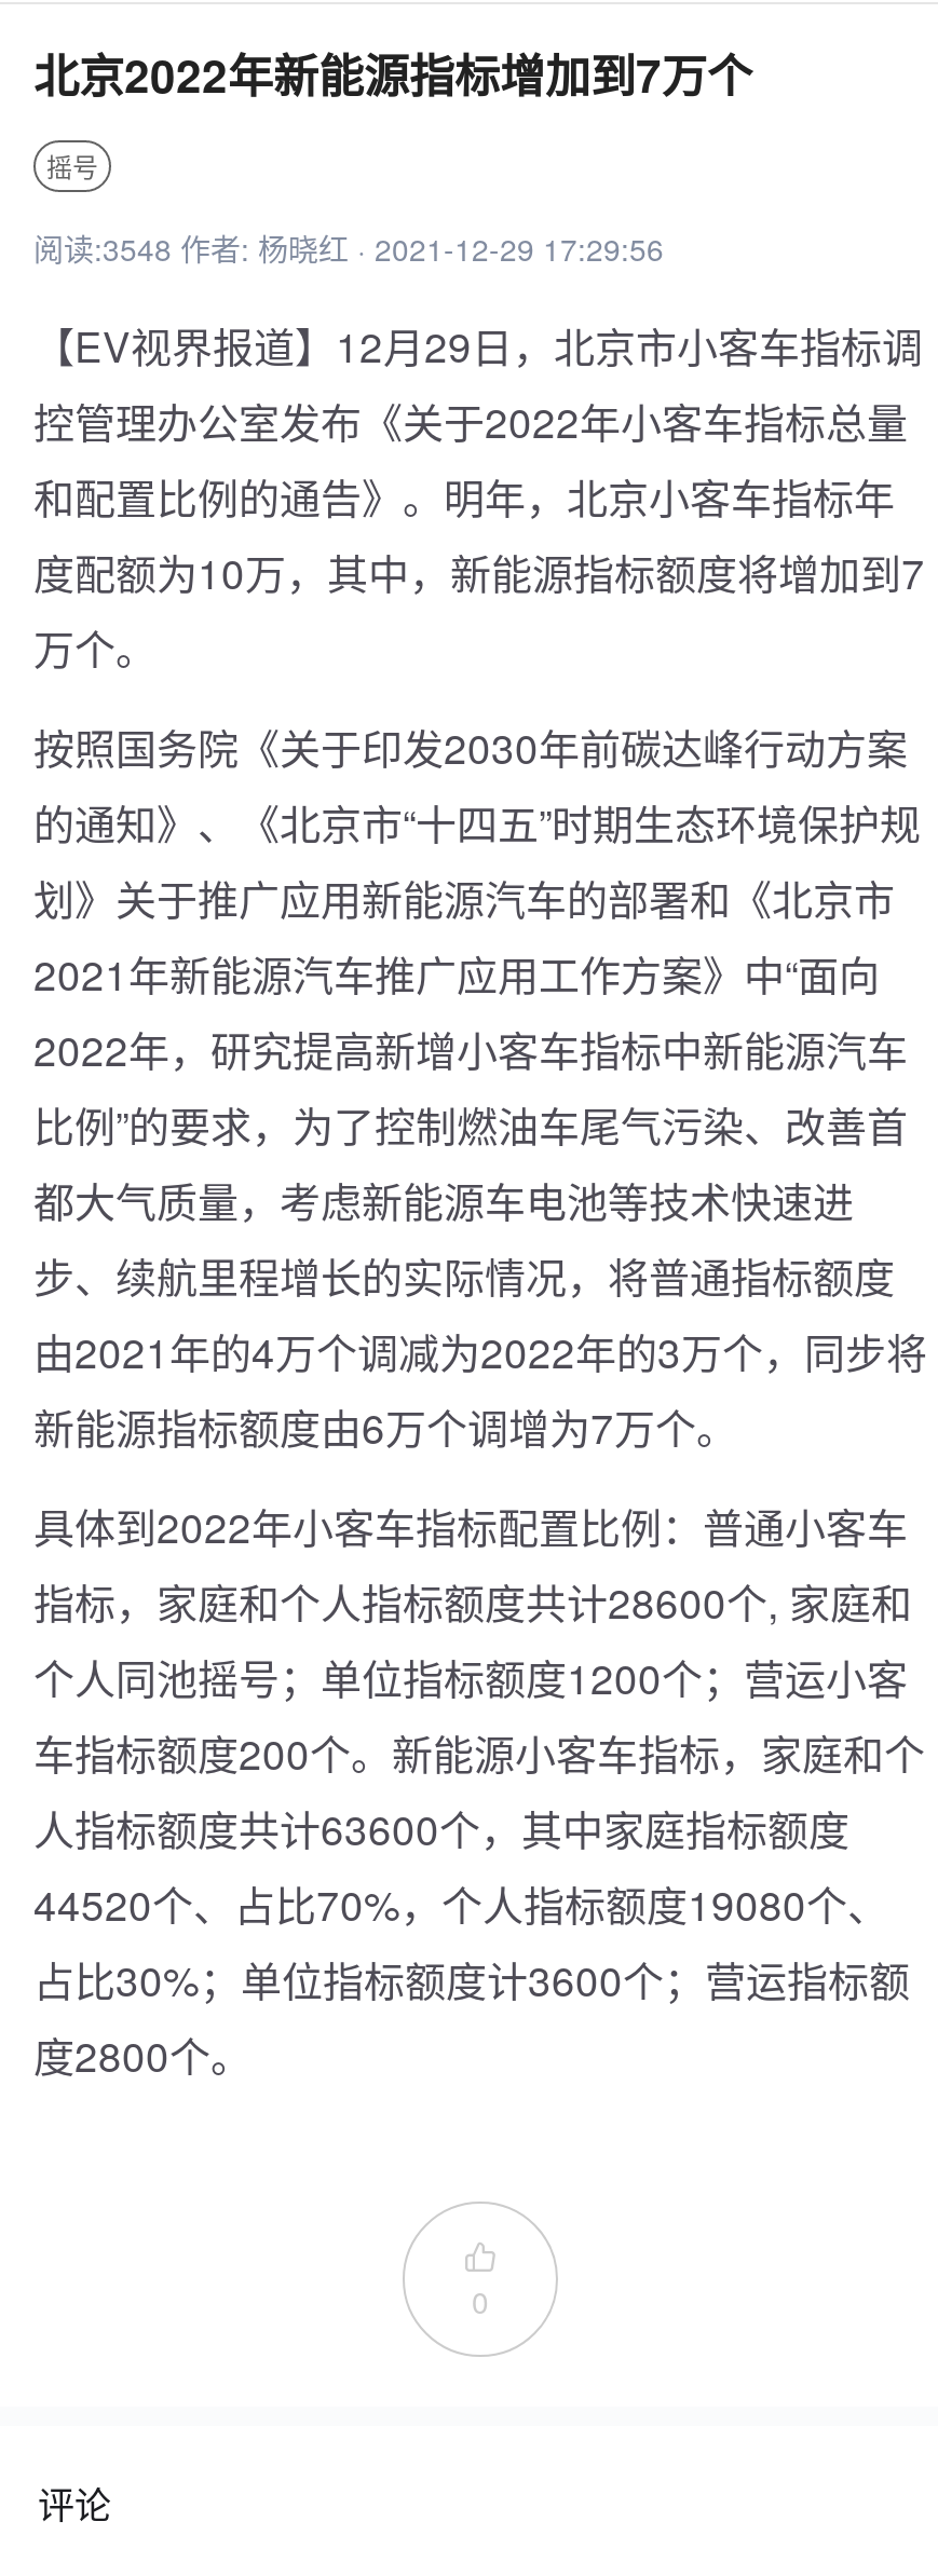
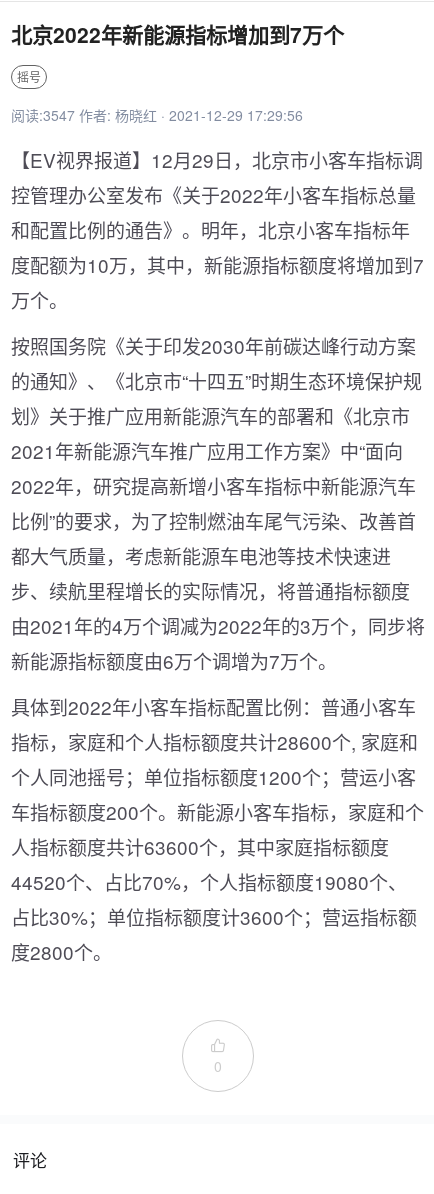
- 阅读:3548 作者: 杨晓红 · 2021-12-29 17:29:56
+ 阅读:3547 作者: 杨晓红 · 2021-12-29 17:29:56
